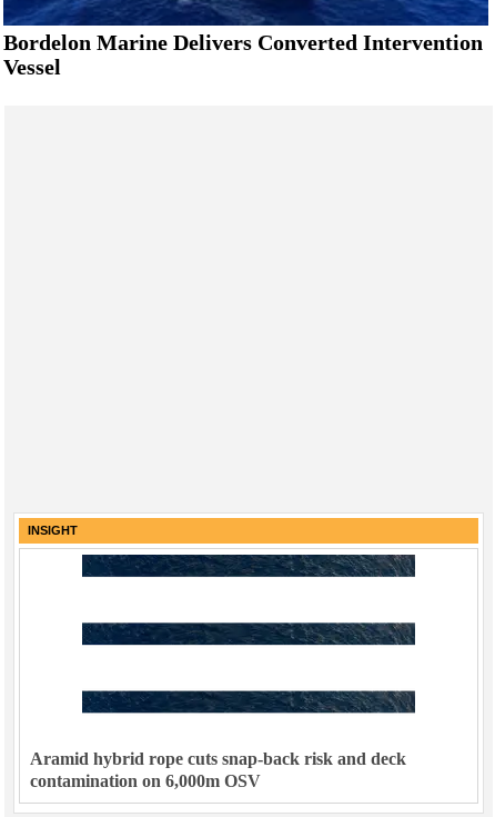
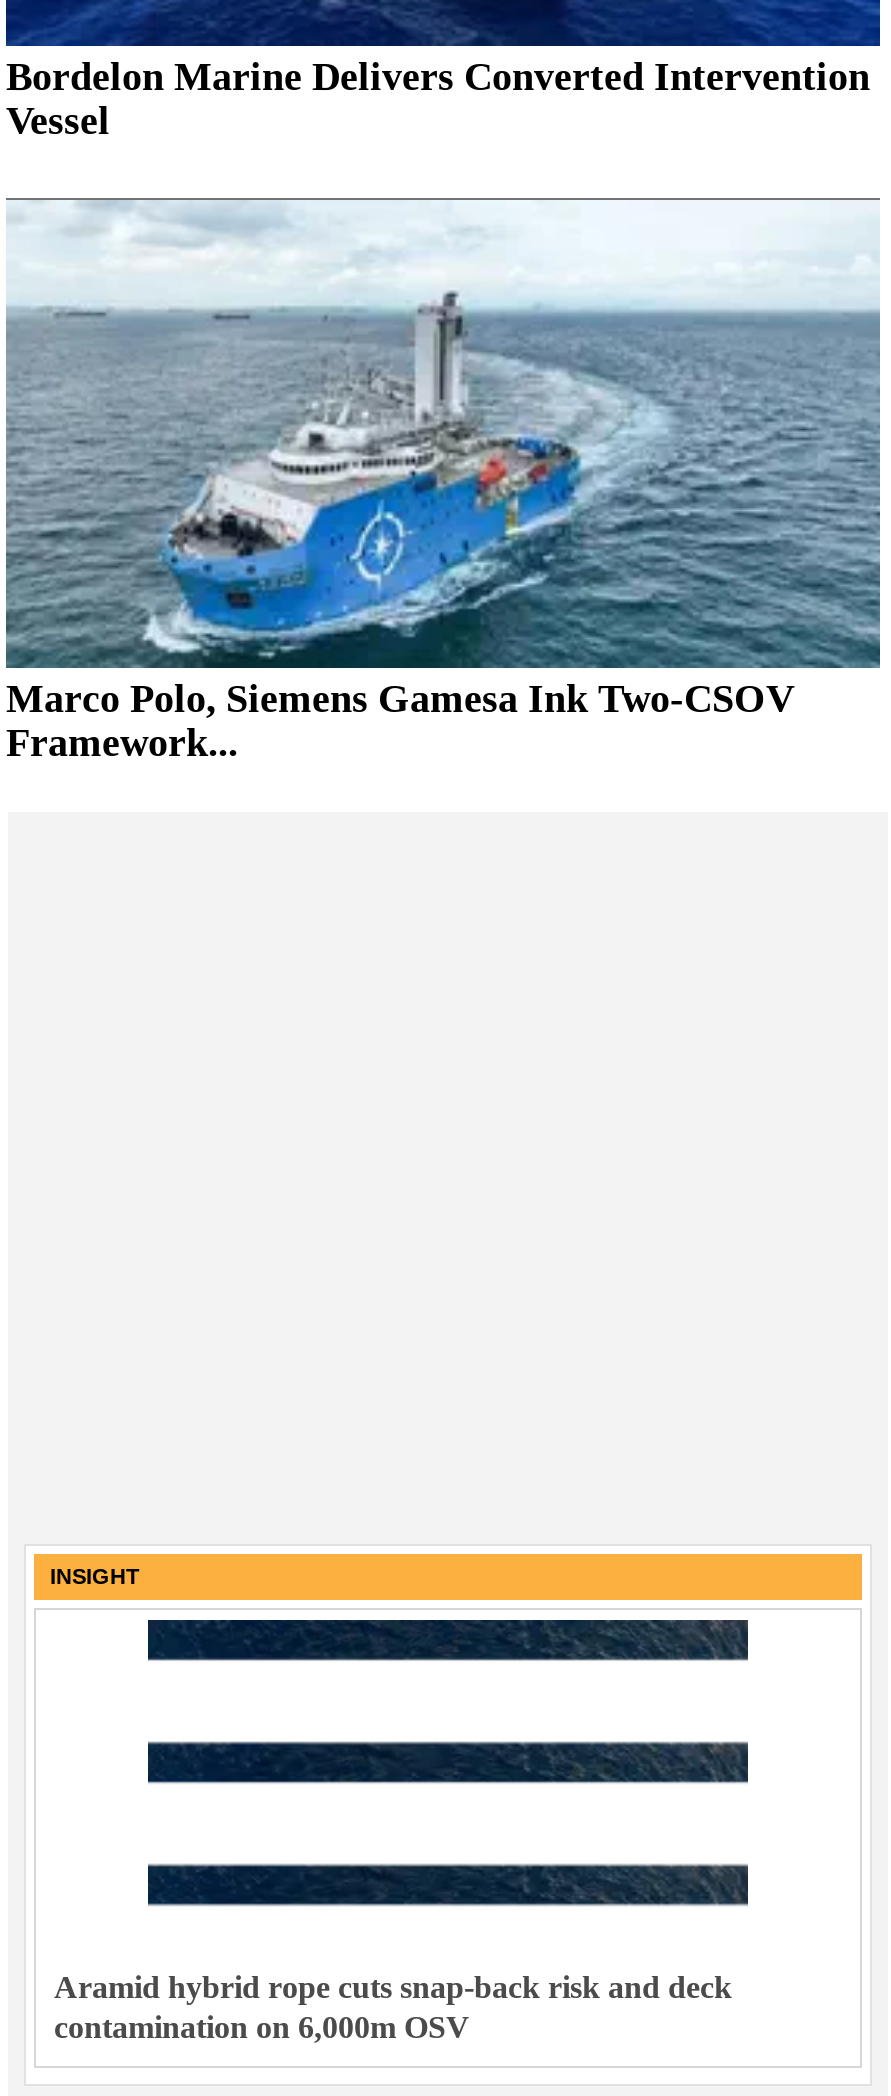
+ [image]
+ Marco Polo, Siemens Gamesa Ink Two-CSOV
+ Framework...
